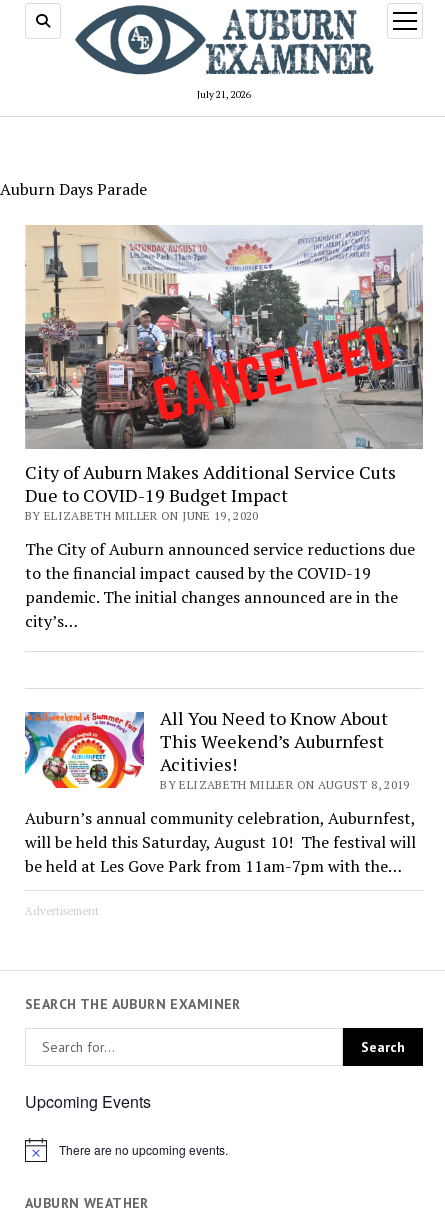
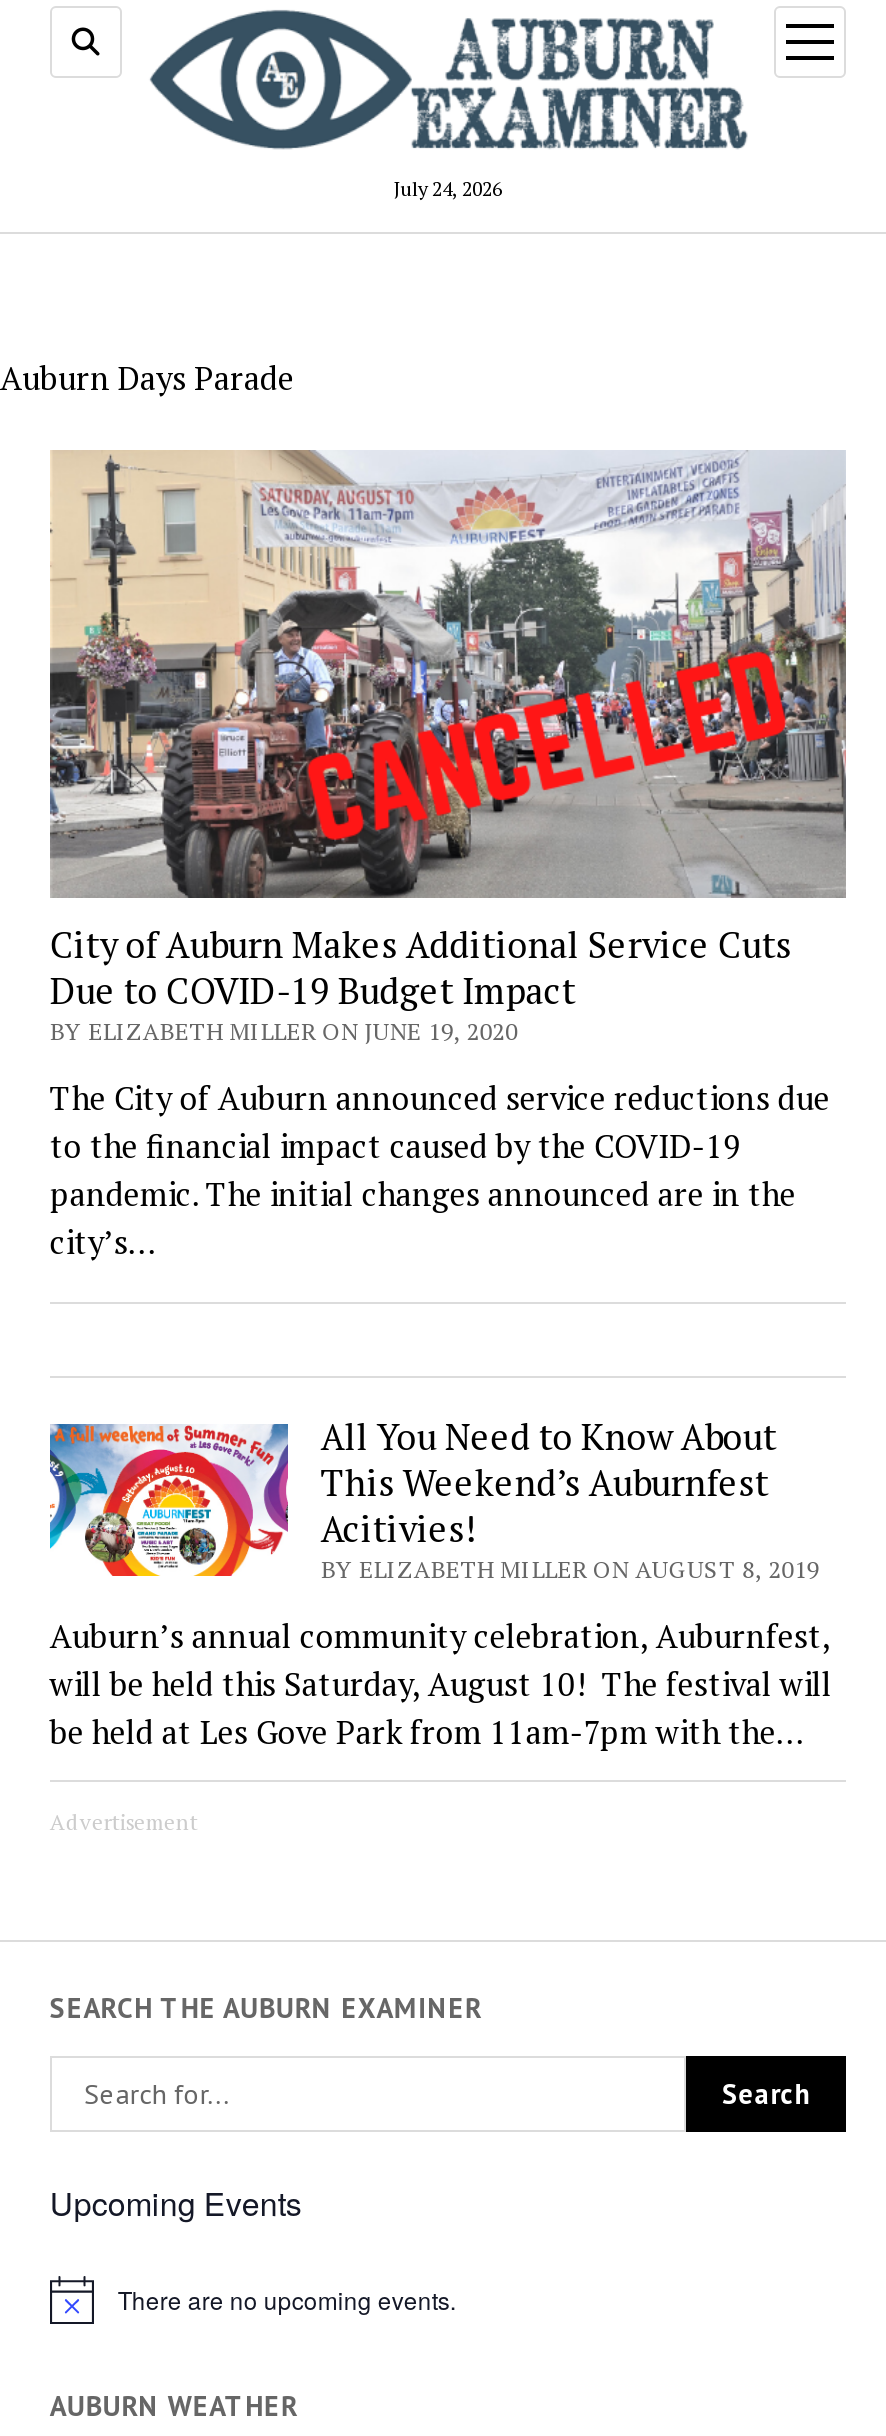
- July 21, 2026
+ July 24, 2026
